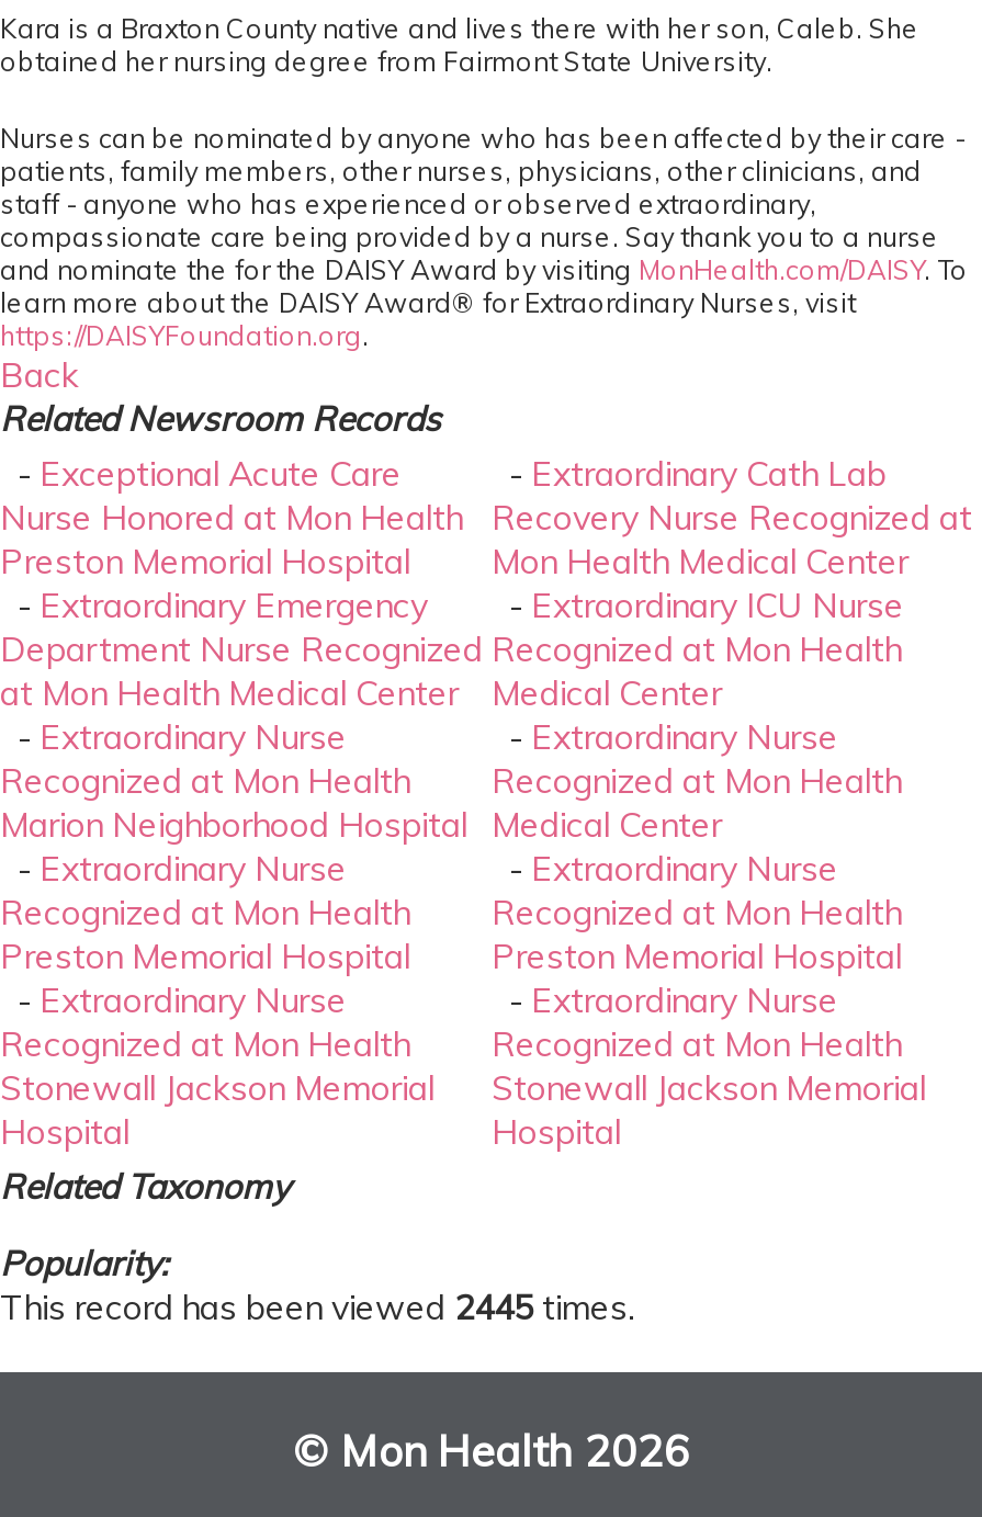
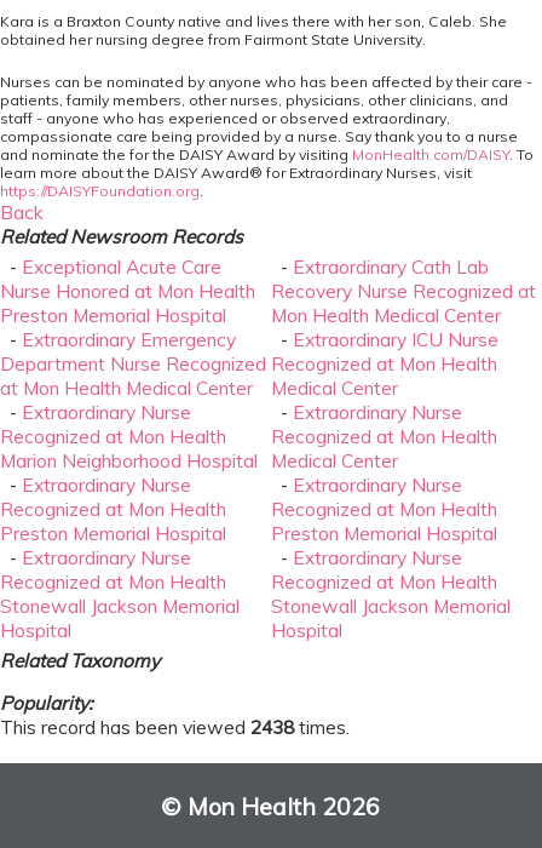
- This record has been viewed 2445 times.
+ This record has been viewed 2438 times.
